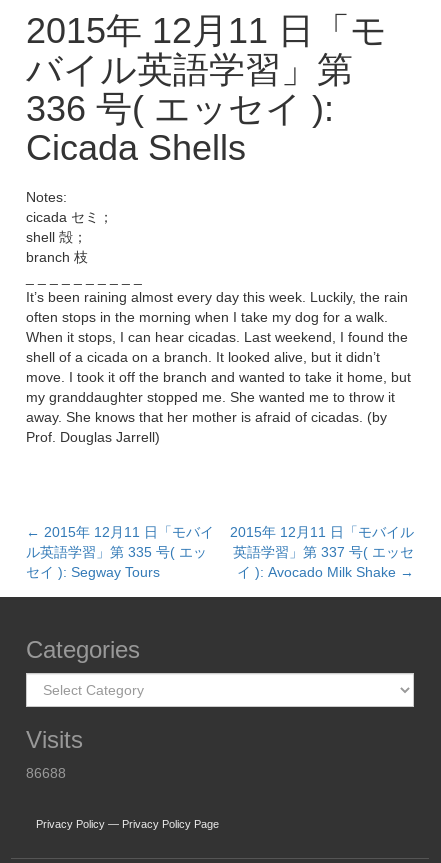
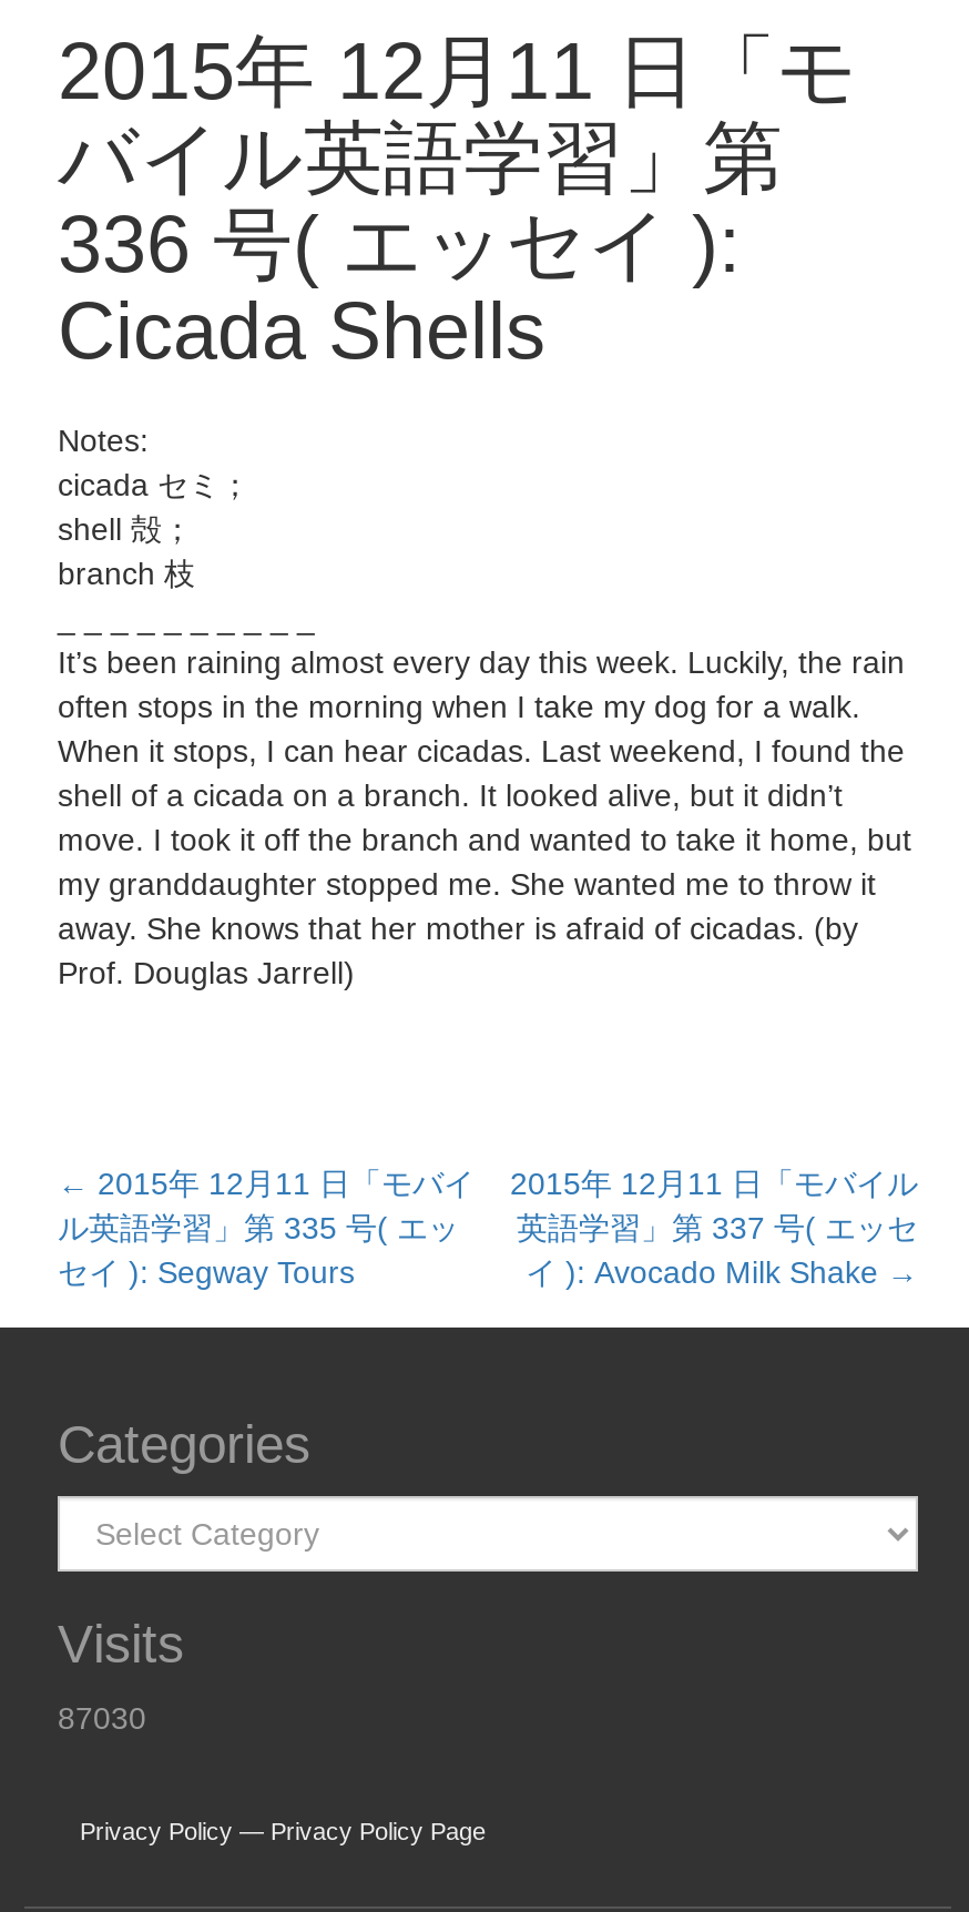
- 86688
+ 87030
